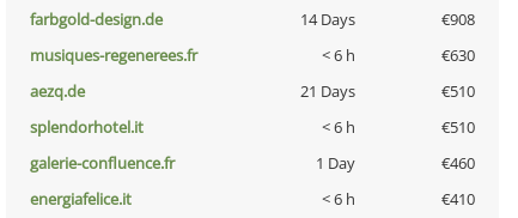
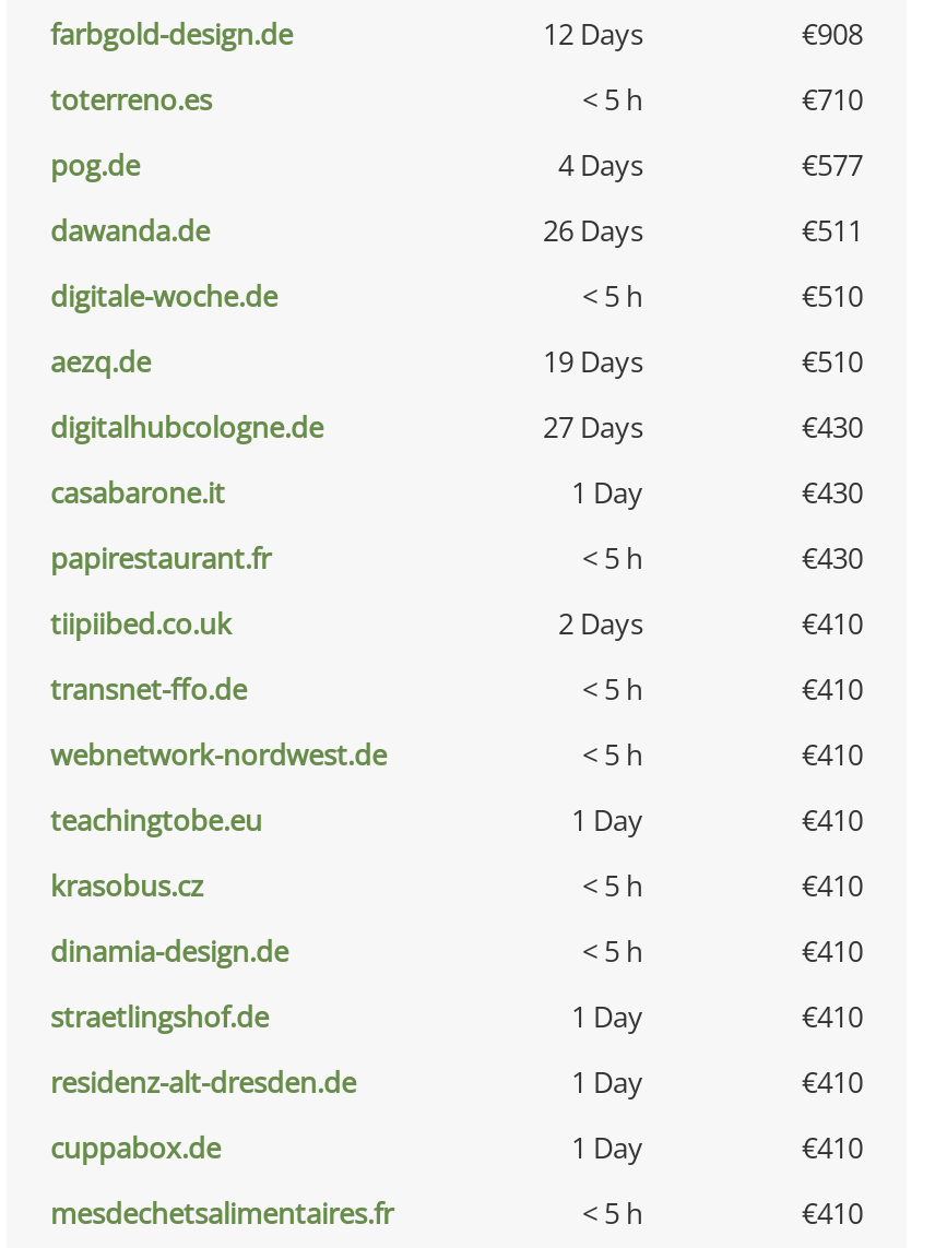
- 14 Days
+ 12 Days

- musiques-regenerees.fr
- < 6 h
- €630
+ toterreno.es
+ < 5 h
+ €710
+ pog.de
+ 4 Days
+ €577
+ dawanda.de
+ 26 Days
+ €511
+ digitale-woche.de
+ < 5 h
+ €510

- 21 Days
+ 19 Days

- splendorhotel.it
- < 6 h
- €510
+ digitalhubcologne.de
+ 27 Days
+ €430

- galerie-confluence.fr
+ casabarone.it

- €460
- energiafelice.it
- < 6 h
+ €430
+ papirestaurant.fr
+ < 5 h
+ €430
+ tiipiibed.co.uk
+ 2 Days
+ €410
+ transnet-ffo.de
+ < 5 h
+ €410
+ webnetwork-nordwest.de
+ < 5 h
+ €410
+ teachingtobe.eu
+ 1 Day
+ €410
+ krasobus.cz
+ < 5 h
+ €410
+ dinamia-design.de
+ < 5 h
+ €410
+ straetlingshof.de
+ 1 Day
+ €410
+ residenz-alt-dresden.de
+ 1 Day
+ €410
+ cuppabox.de
+ 1 Day
+ €410
+ mesdechetsalimentaires.fr
+ < 5 h
